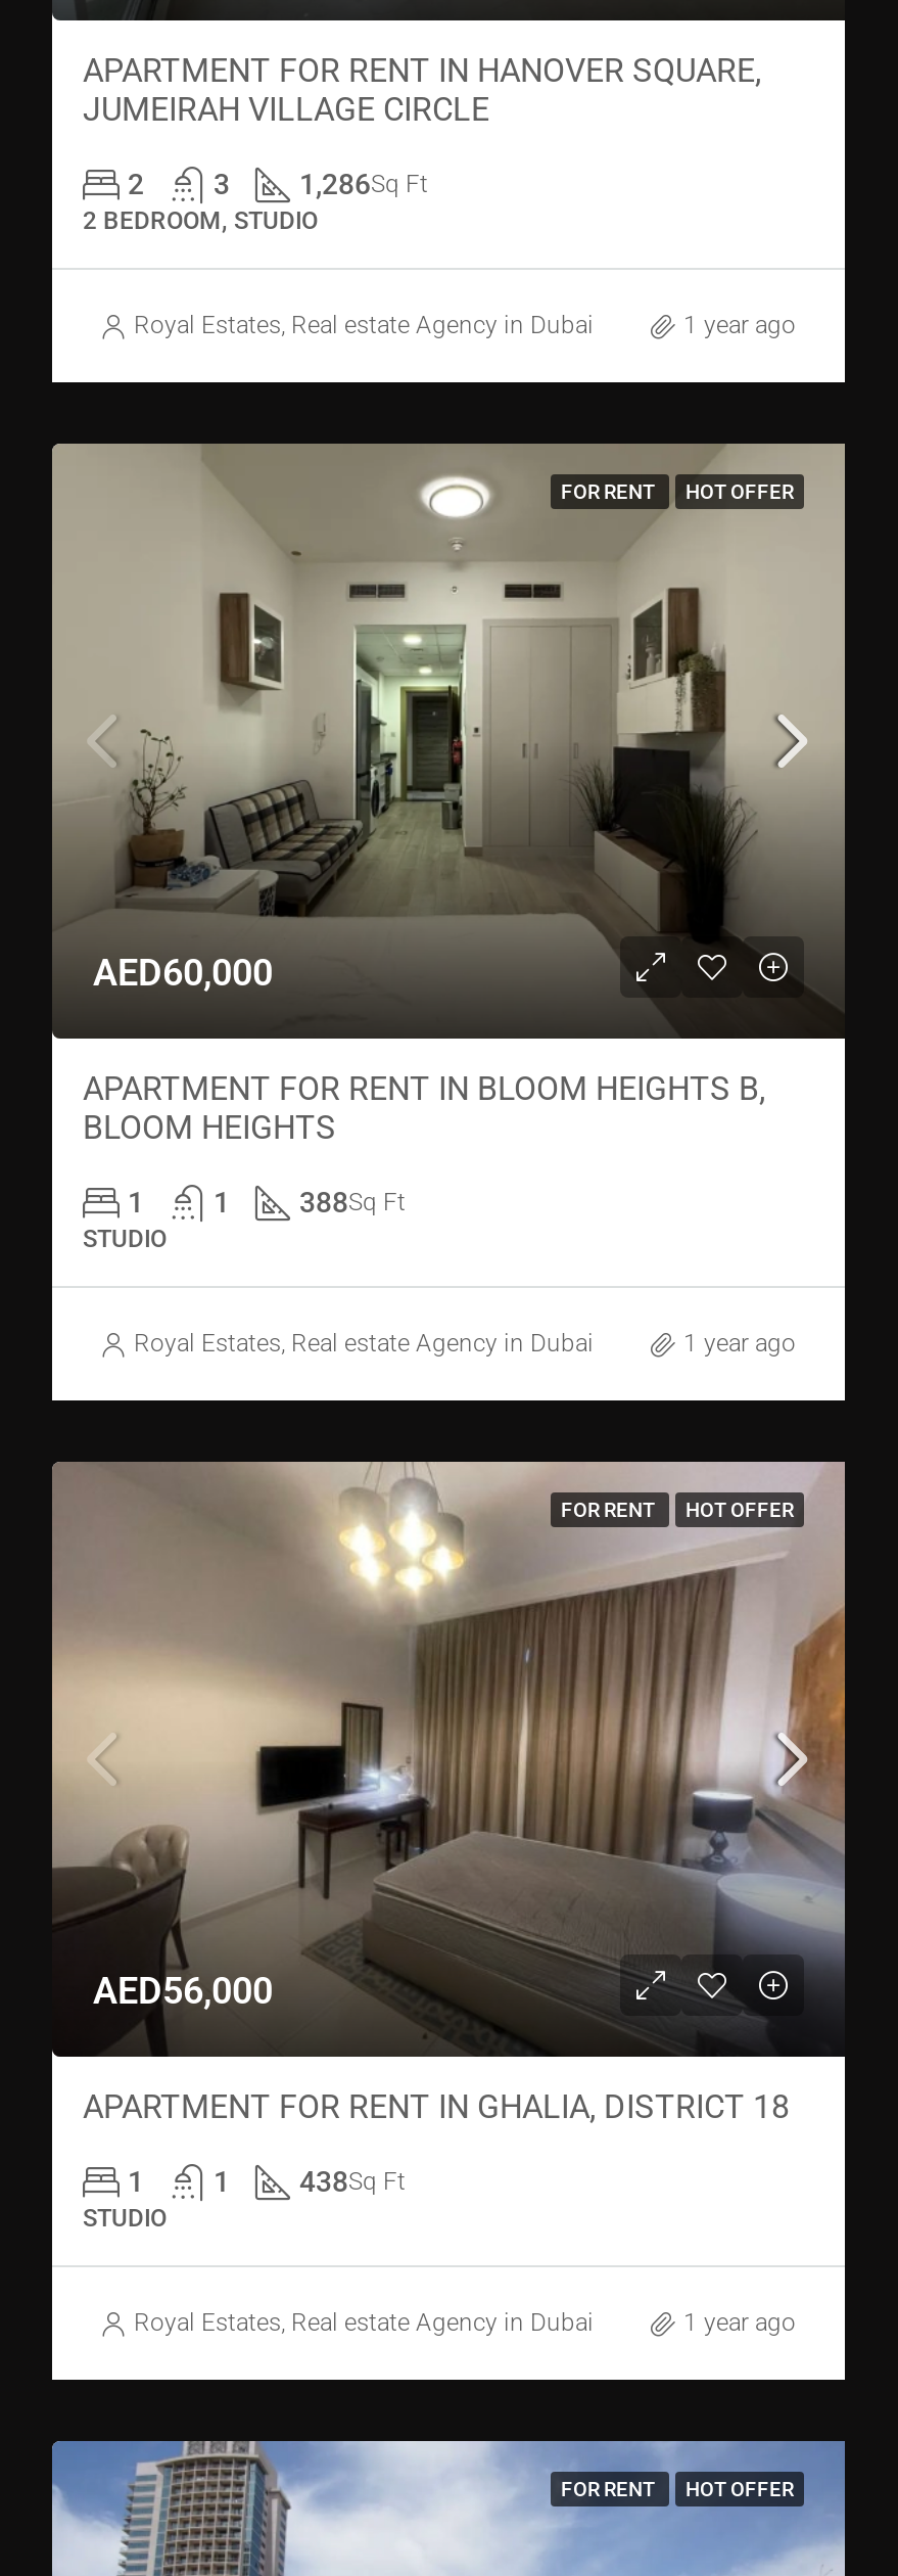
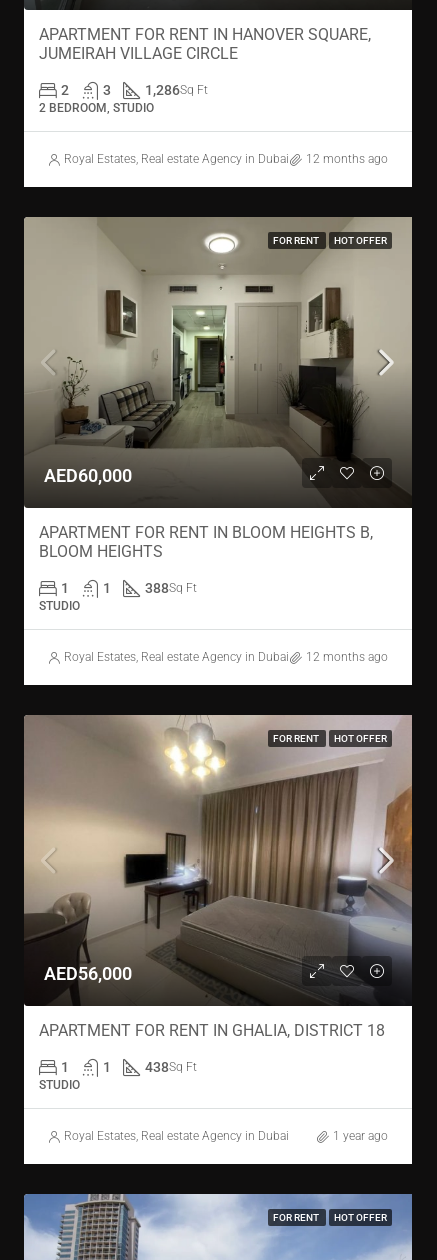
- 1 year ago
+ 12 months ago

- 1 year ago
+ 12 months ago
